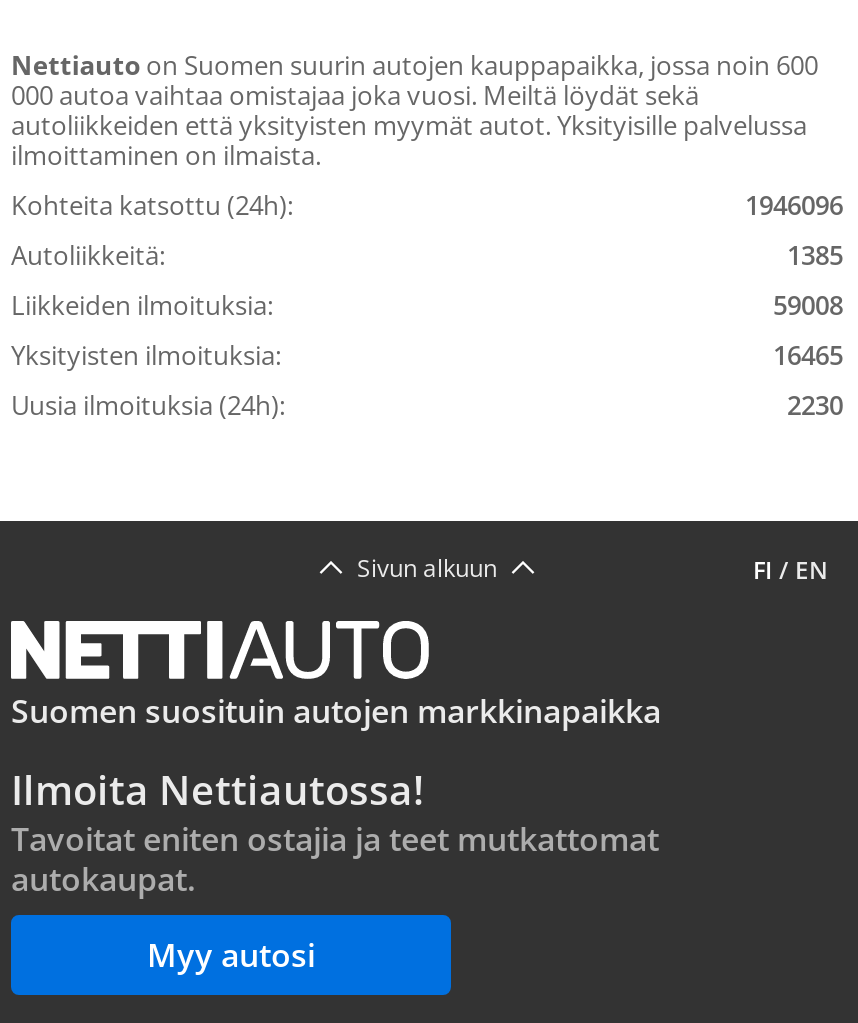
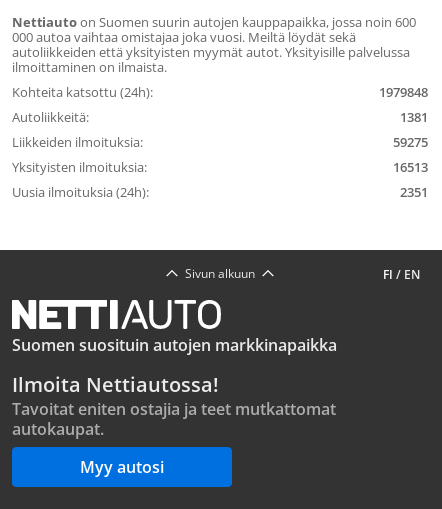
- 1946096
+ 1979848

- 1385
+ 1381

- 59008
+ 59275

- 16465
+ 16513

- 2230
+ 2351
